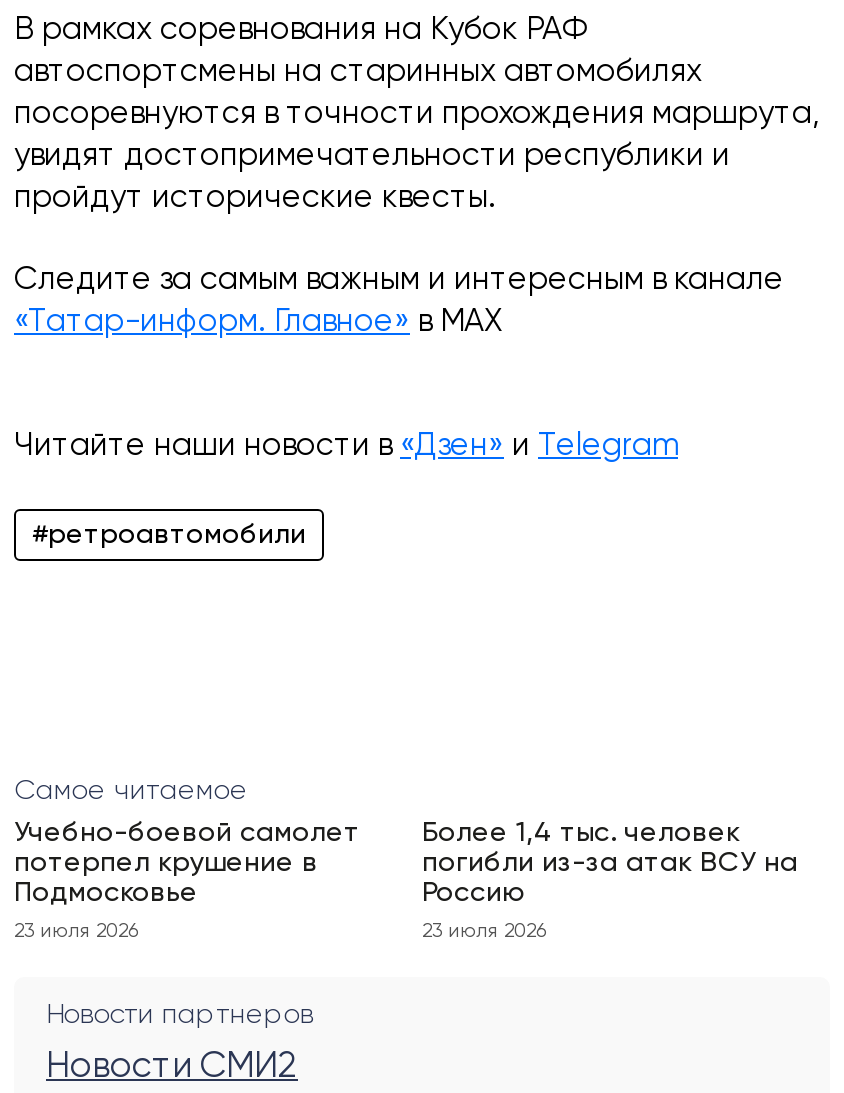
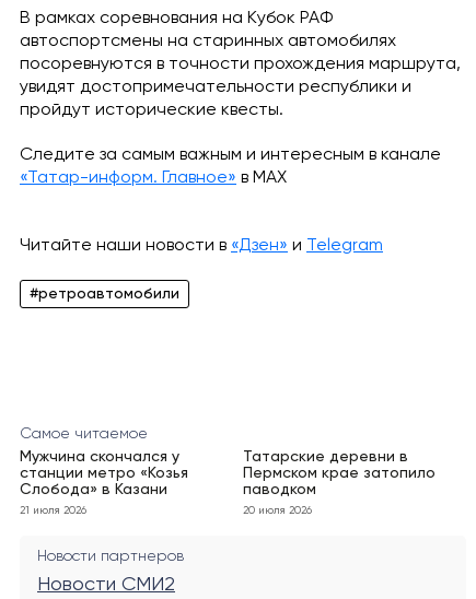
- Учебно-боевой самолет
- потерпел крушение в
- Подмосковье
+ Мужчина скончался у
+ станции метро «Козья
+ Слобода» в Казани

- Более 1,4 тыс. человек
- погибли из-за атак ВСУ на
- Россию
+ Татарские деревни в
+ Пермском крае затопило
+ паводком

- 23 июля 2026
+ 21 июля 2026

- 23 июля 2026
+ 20 июля 2026
